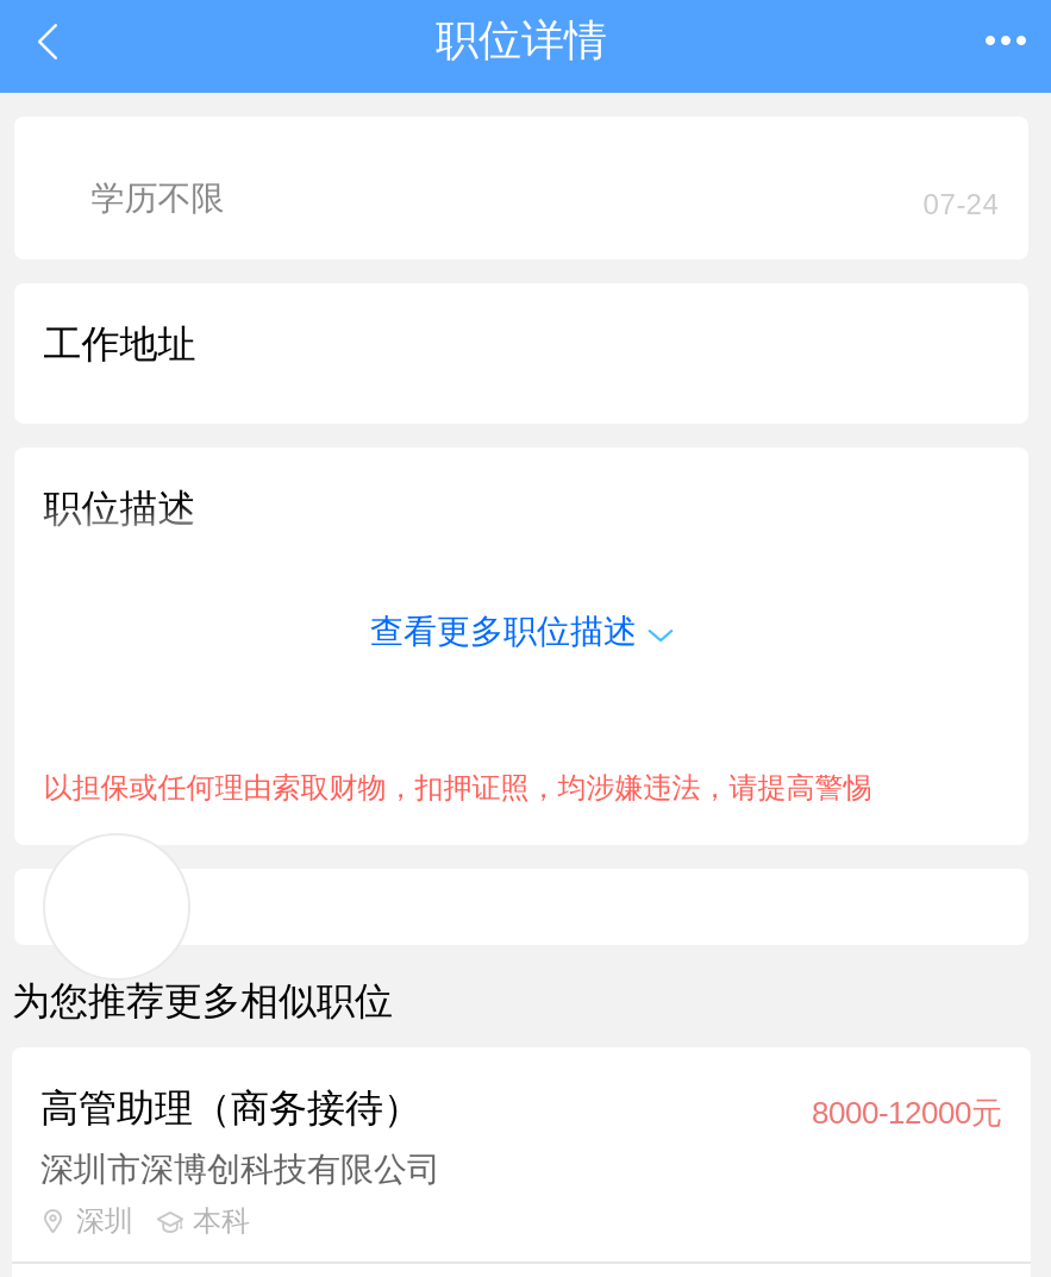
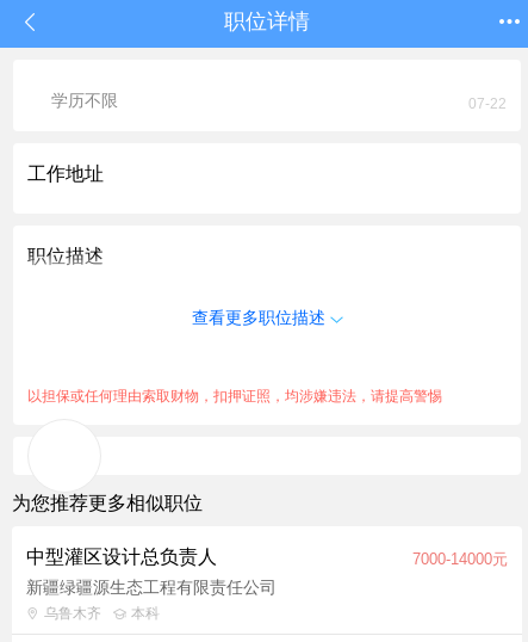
- 07-24
+ 07-22

- 高管助理（商务接待）
- 8000-12000元
+ 中型灌区设计总负责人
+ 7000-14000元

- 深圳市深博创科技有限公司
- 深圳
+ 新疆绿疆源生态工程有限责任公司
+ 乌鲁木齐
